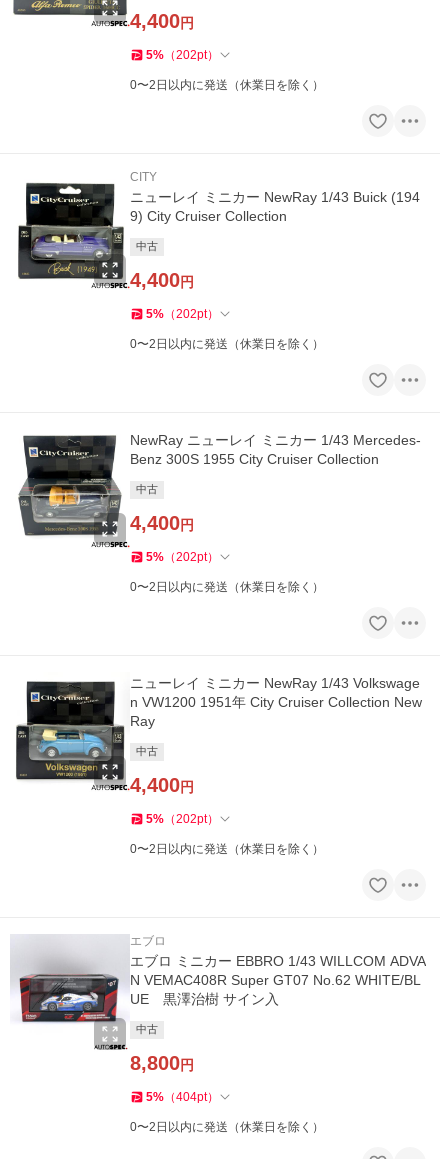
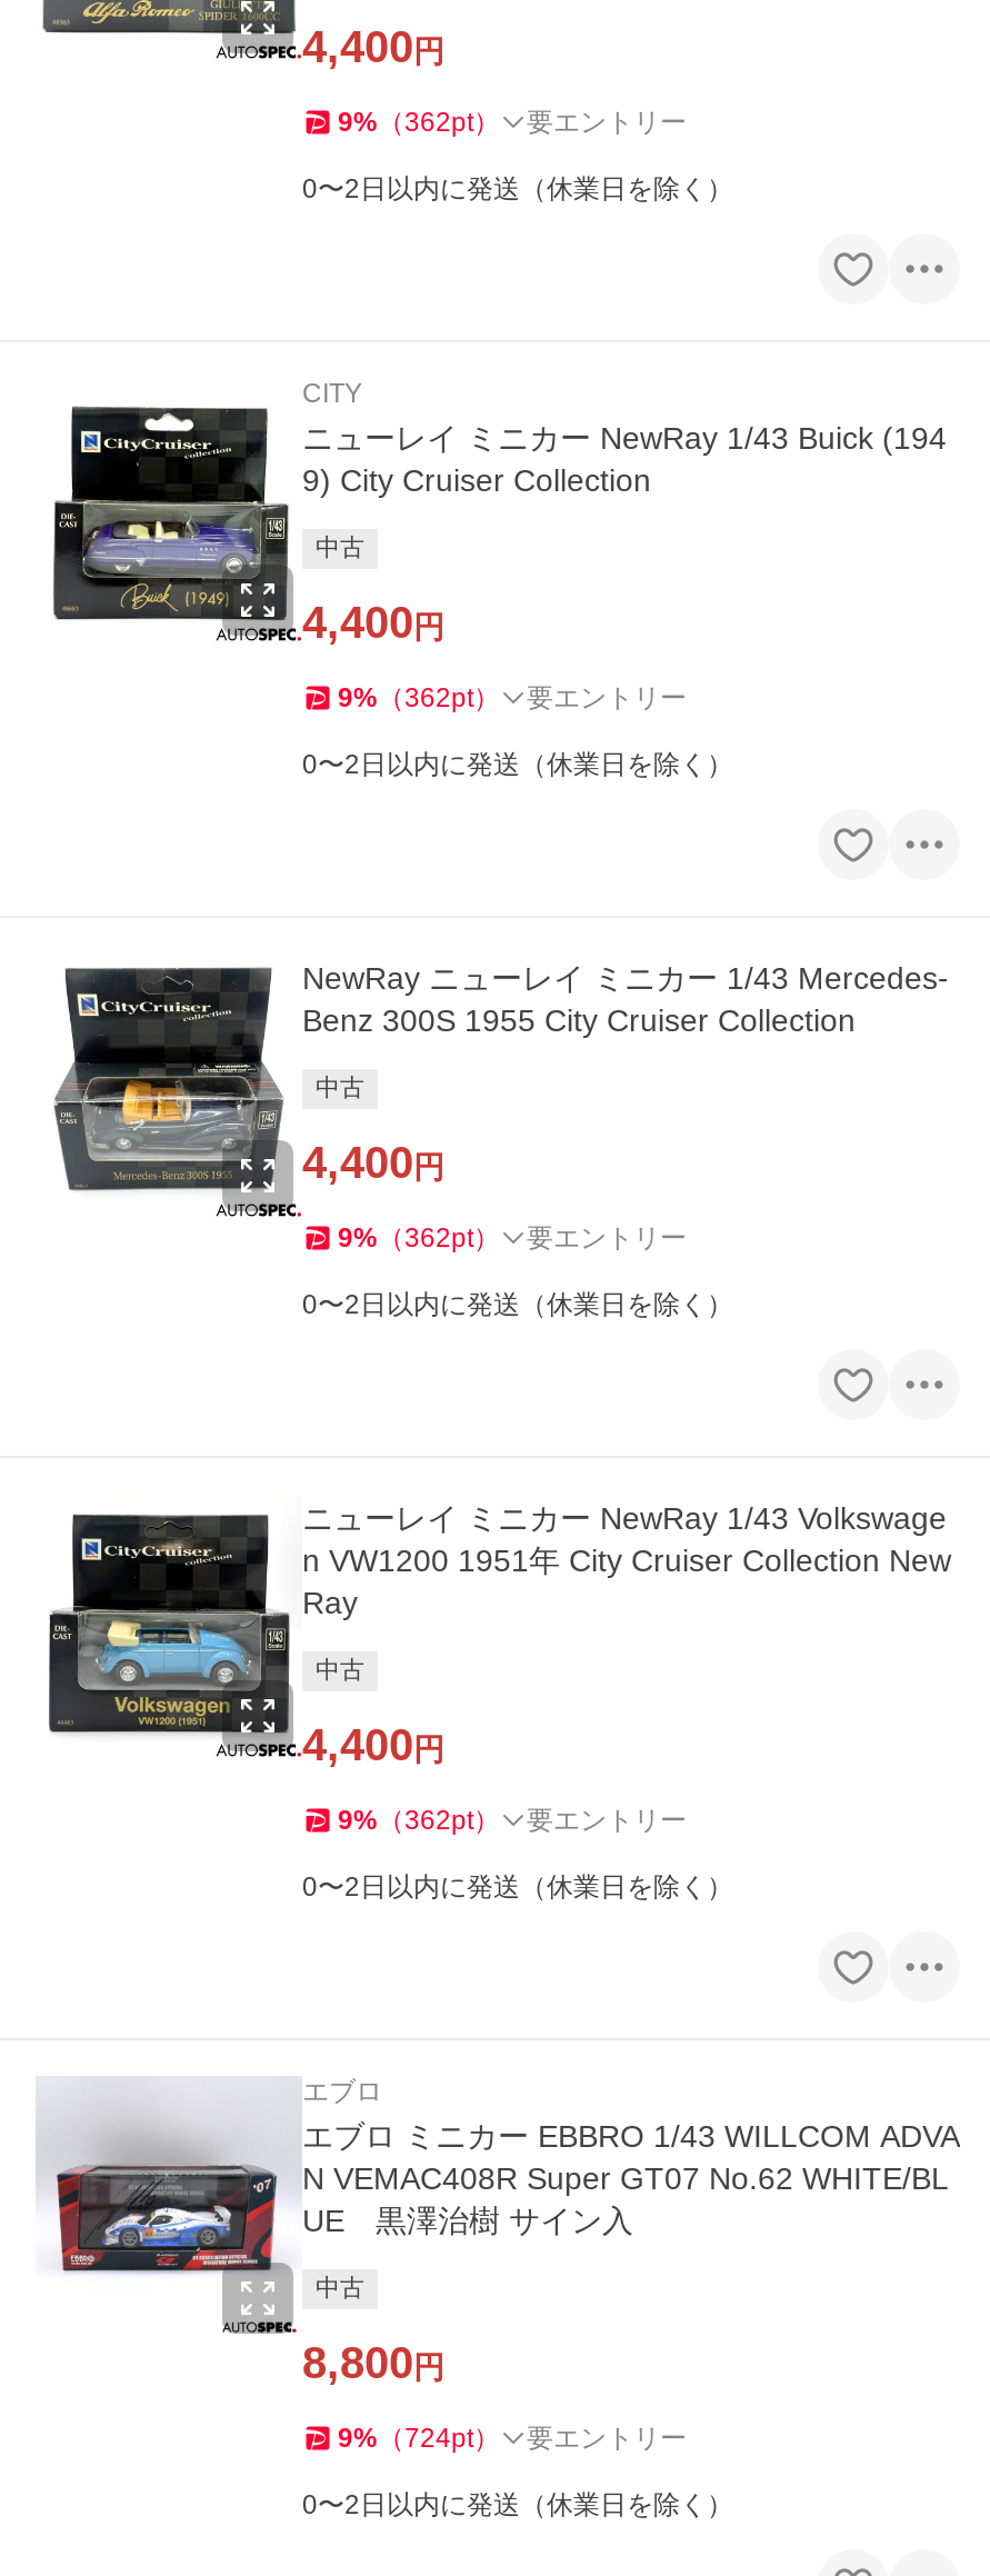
- 5%（202pt）
+ 9%（362pt）
+ 要エントリー

- 5%（202pt）
+ 9%（362pt）
+ 要エントリー

- 5%（202pt）
+ 9%（362pt）
+ 要エントリー

- 5%（202pt）
+ 9%（362pt）
+ 要エントリー

- 5%（404pt）
+ 9%（724pt）
+ 要エントリー
